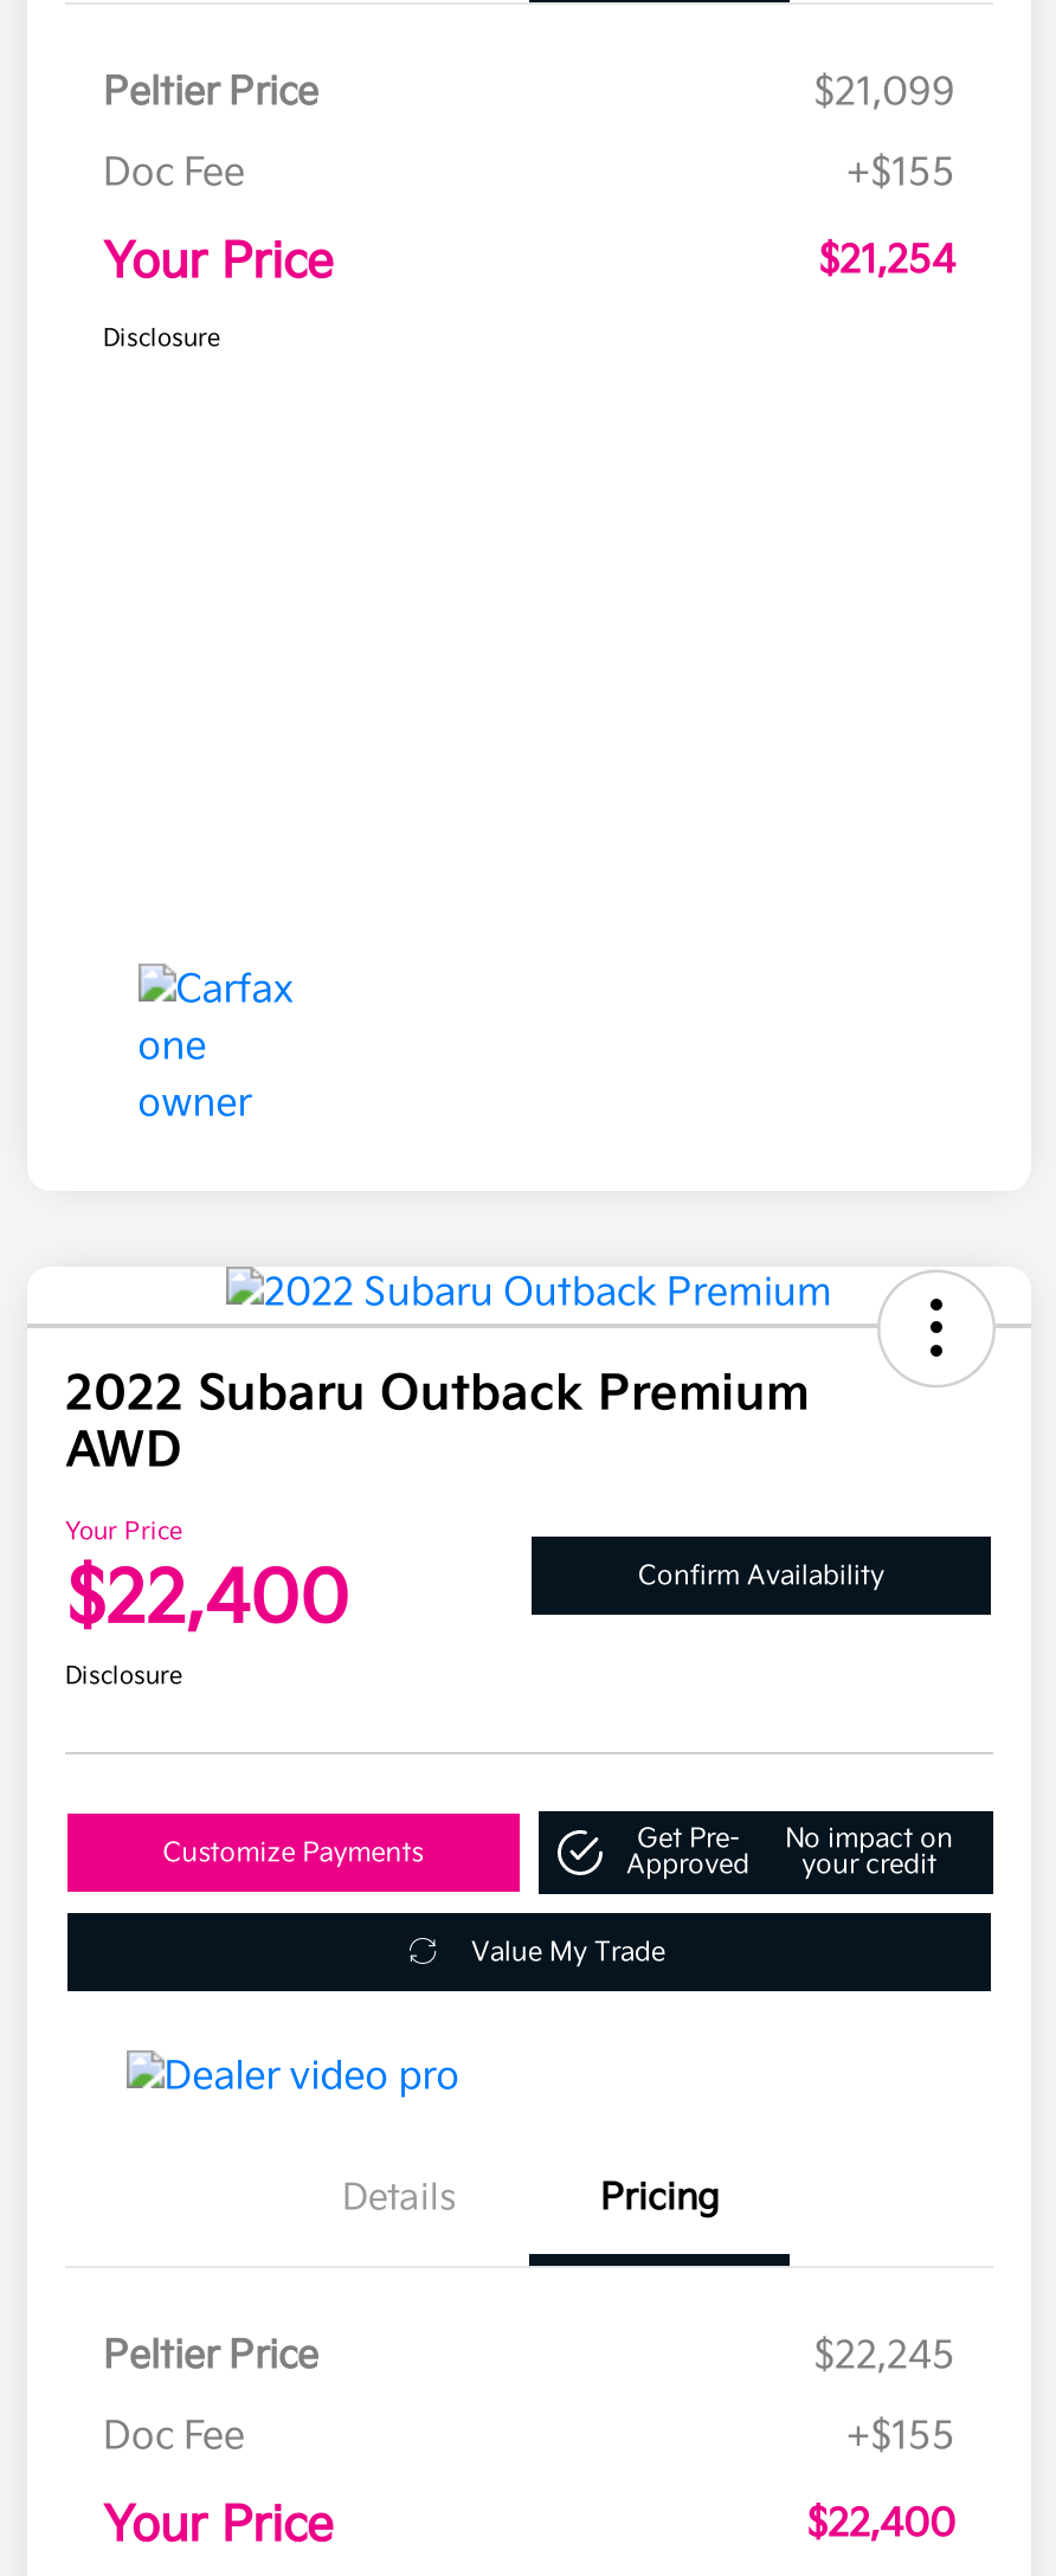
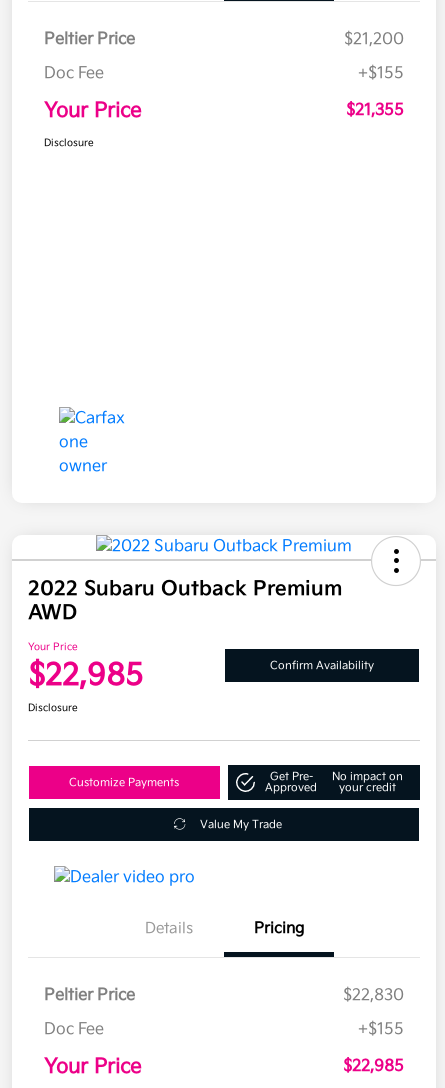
- $21,099
+ $21,200

- $21,254
+ $21,355

- $22,400
+ $22,985

- $22,245
+ $22,830

- $22,400
+ $22,985
